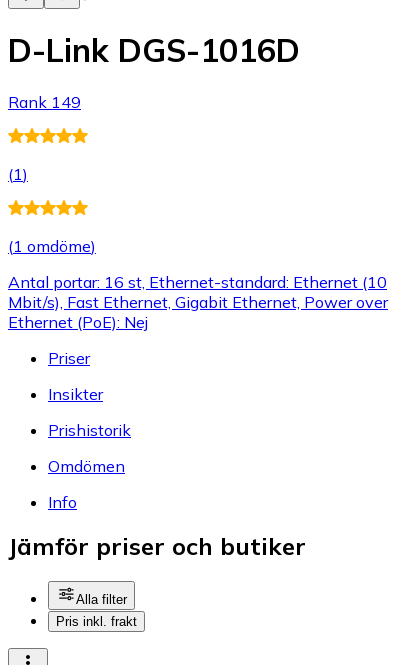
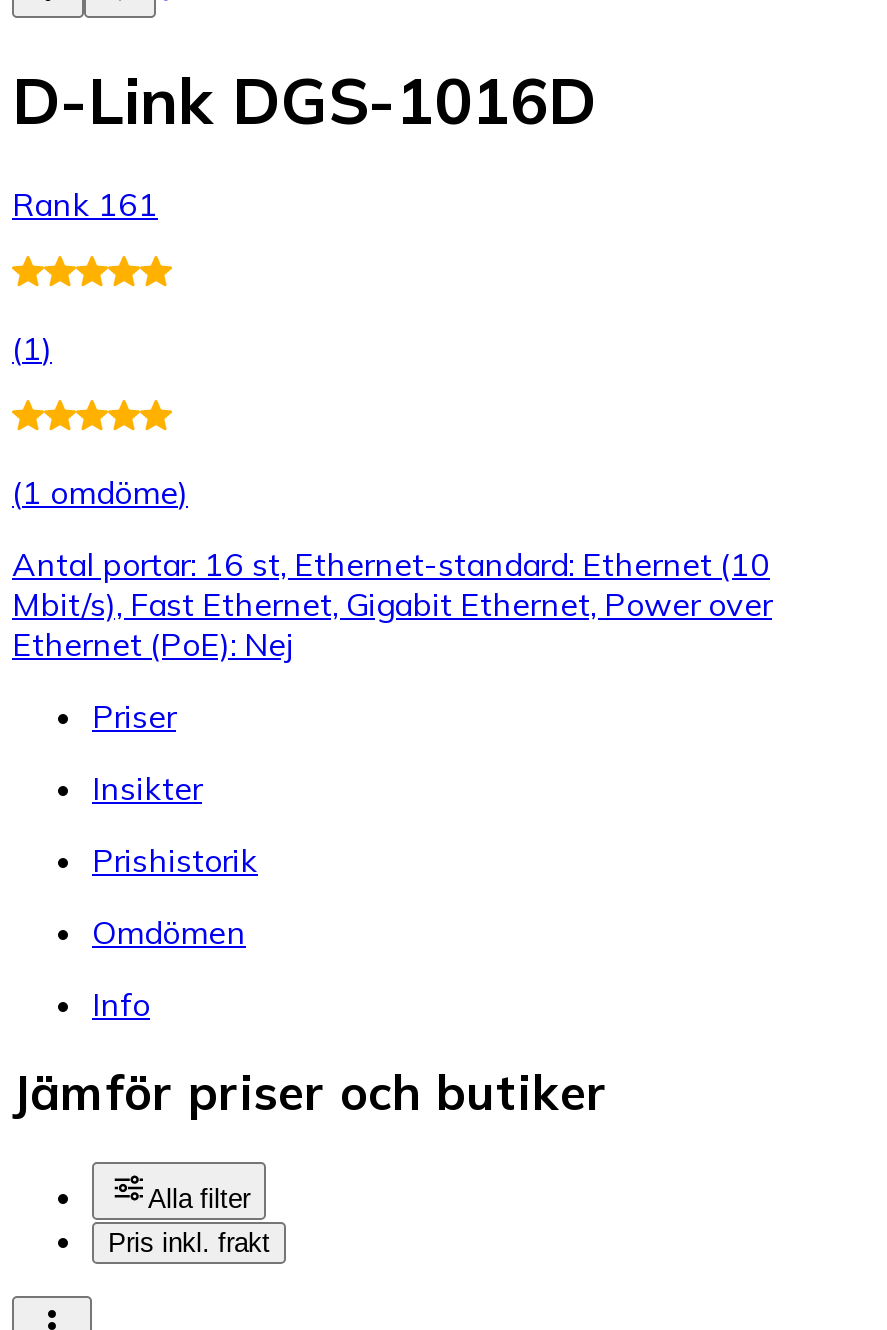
- Rank 149
+ Rank 161
